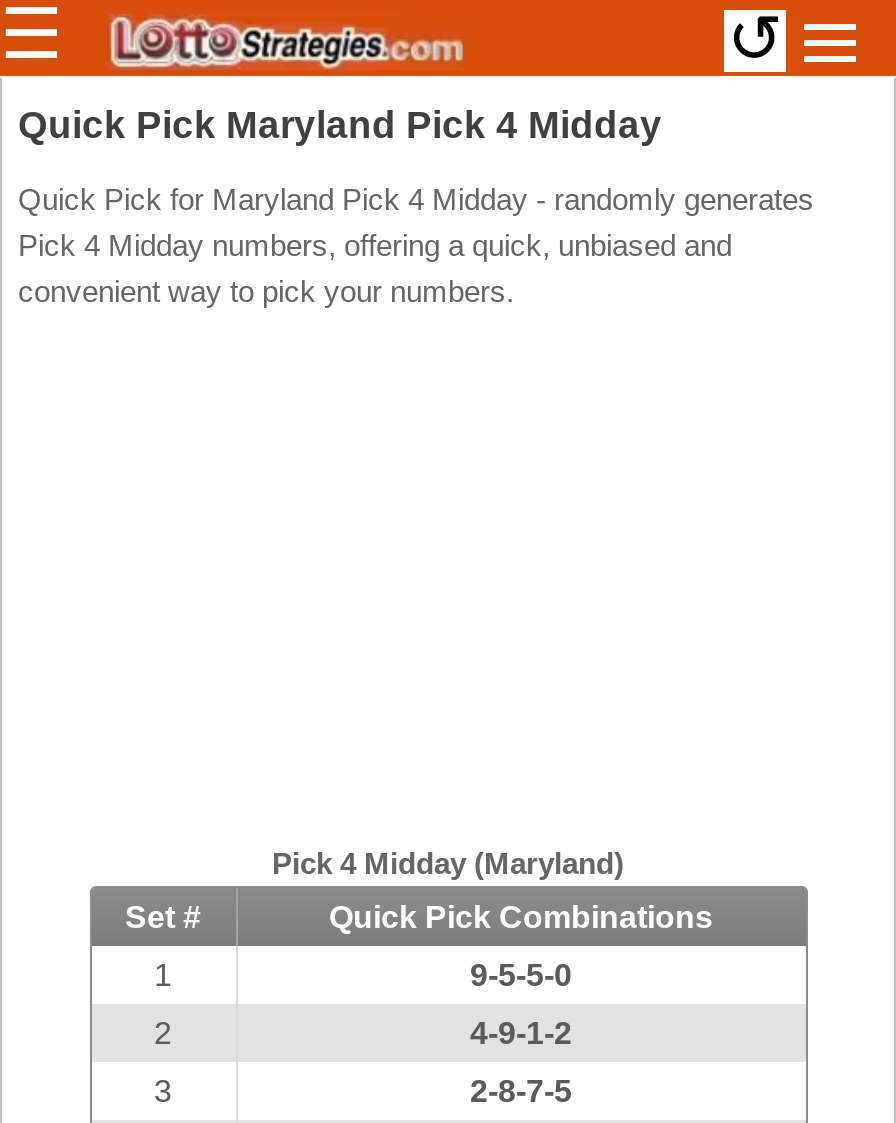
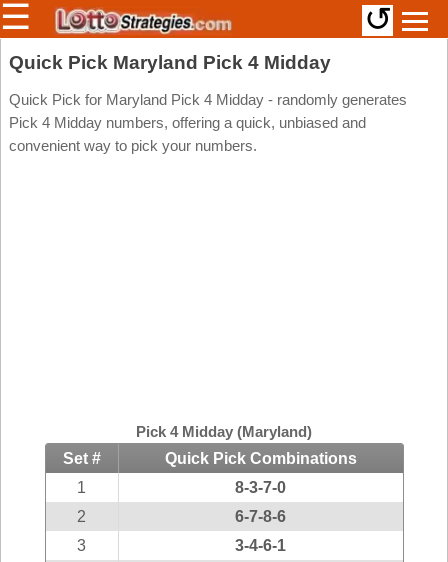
- 9-5-5-0
+ 8-3-7-0

- 4-9-1-2
+ 6-7-8-6

- 2-8-7-5
+ 3-4-6-1
